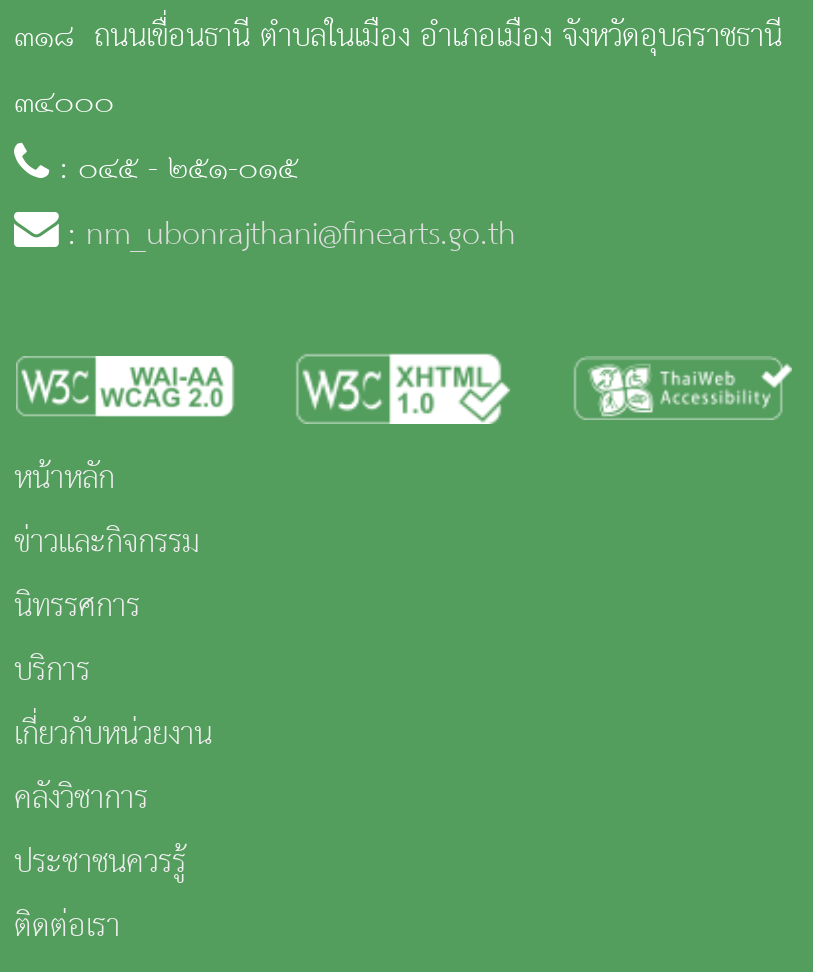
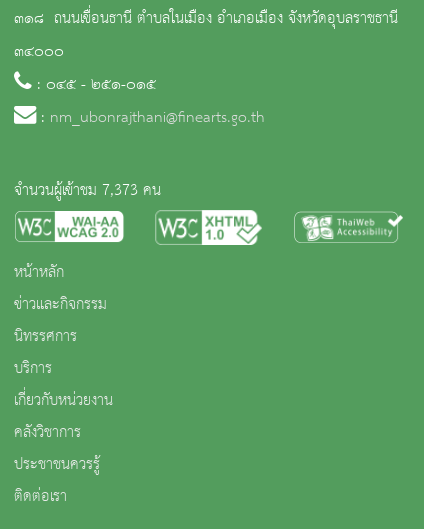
+ จำนวนผู้เข้าชม 7,373 คน
